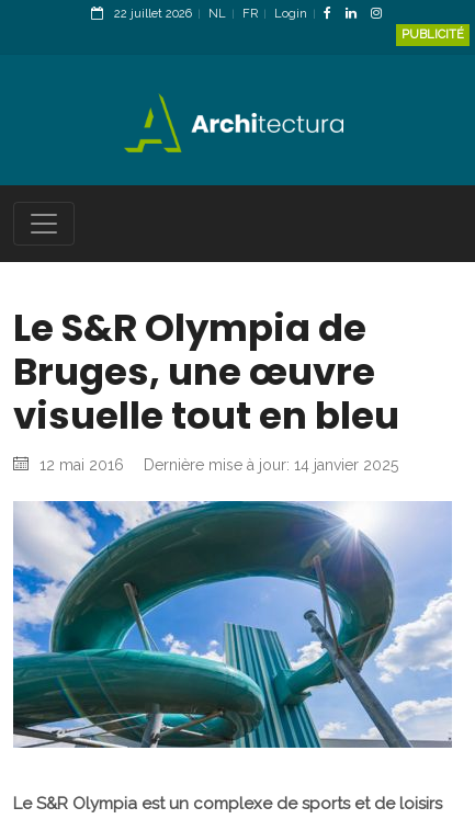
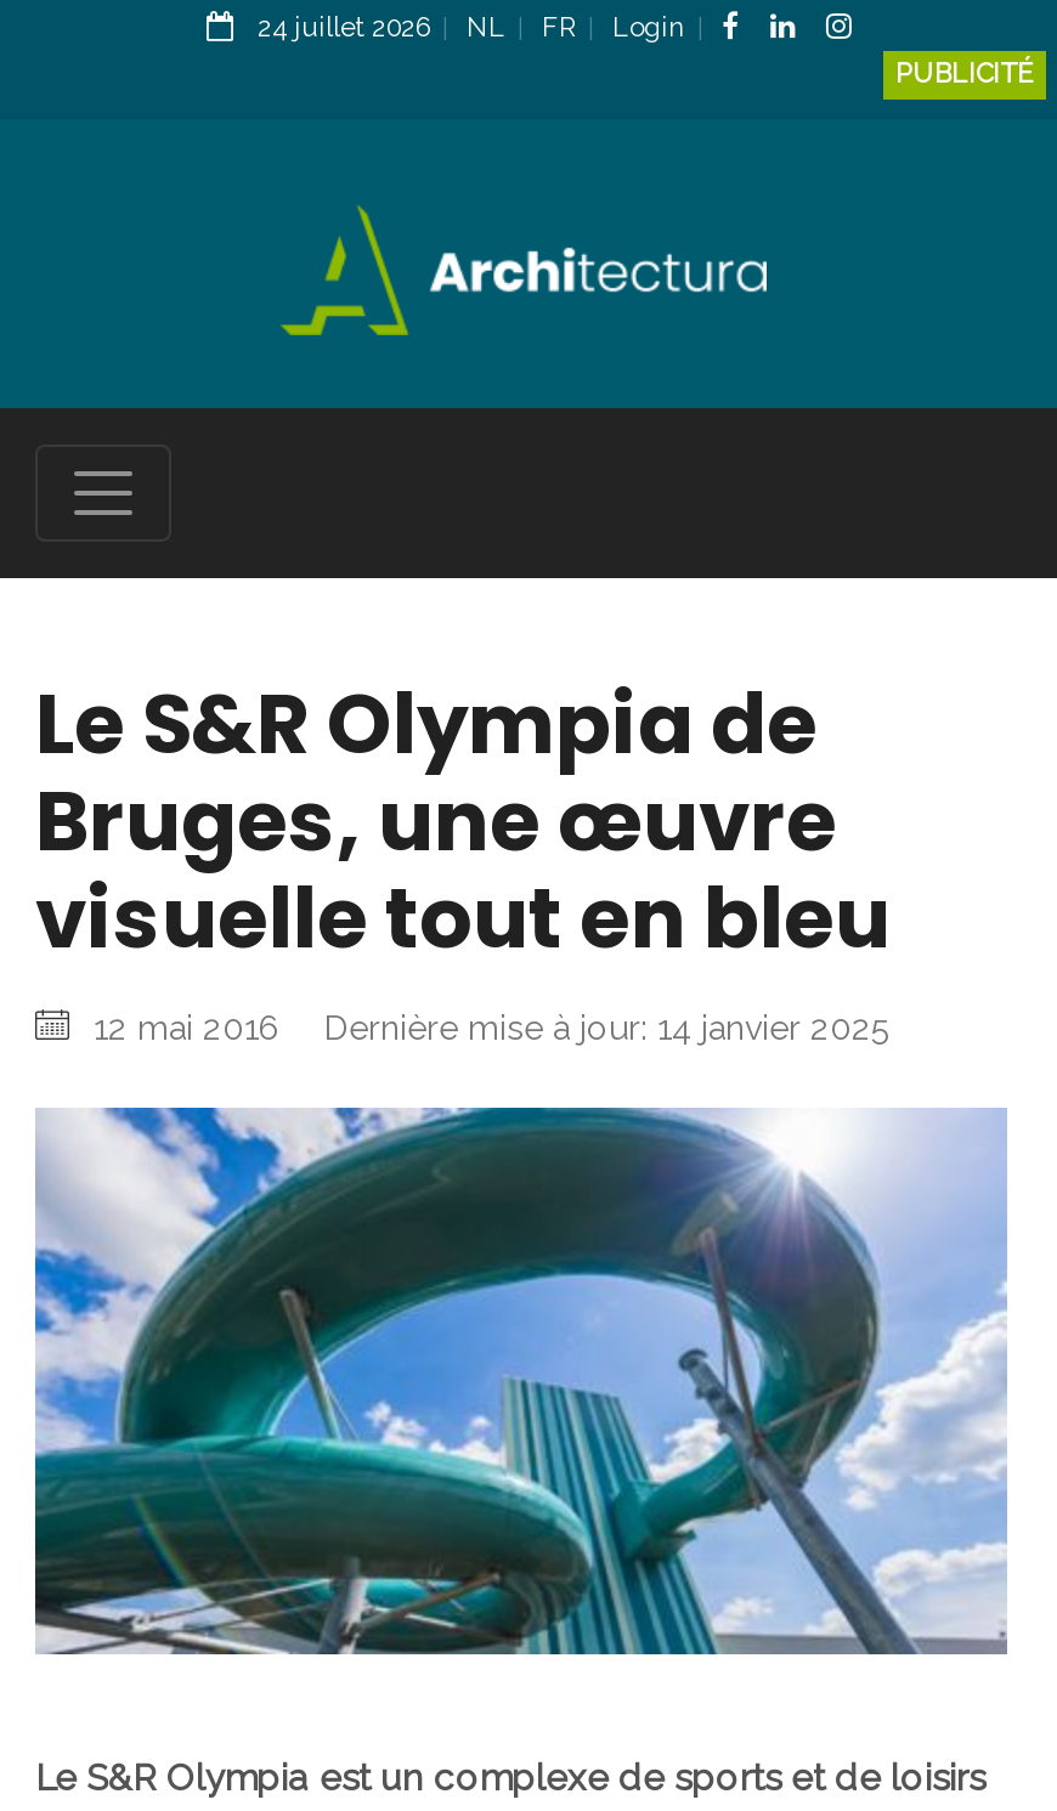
- 22 juillet 2026 NL FR Login
+ 24 juillet 2026 NL FR Login
